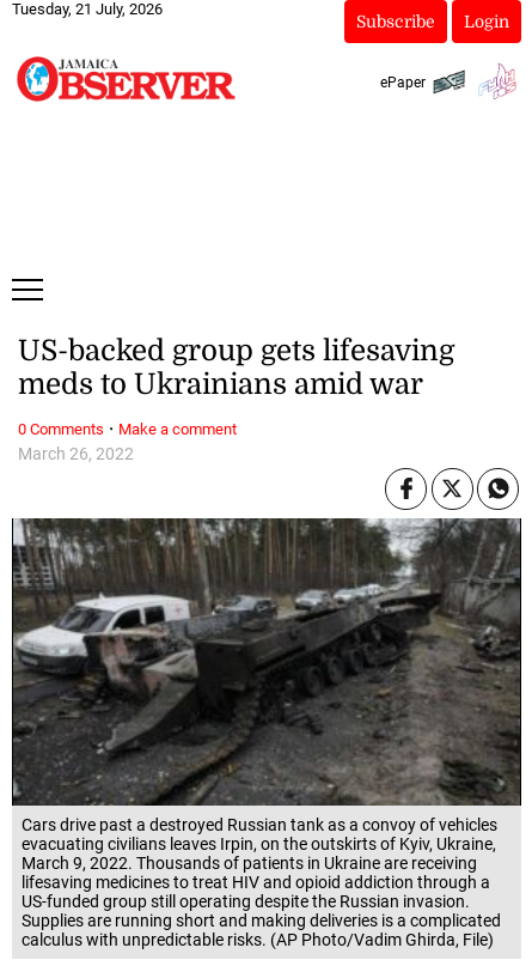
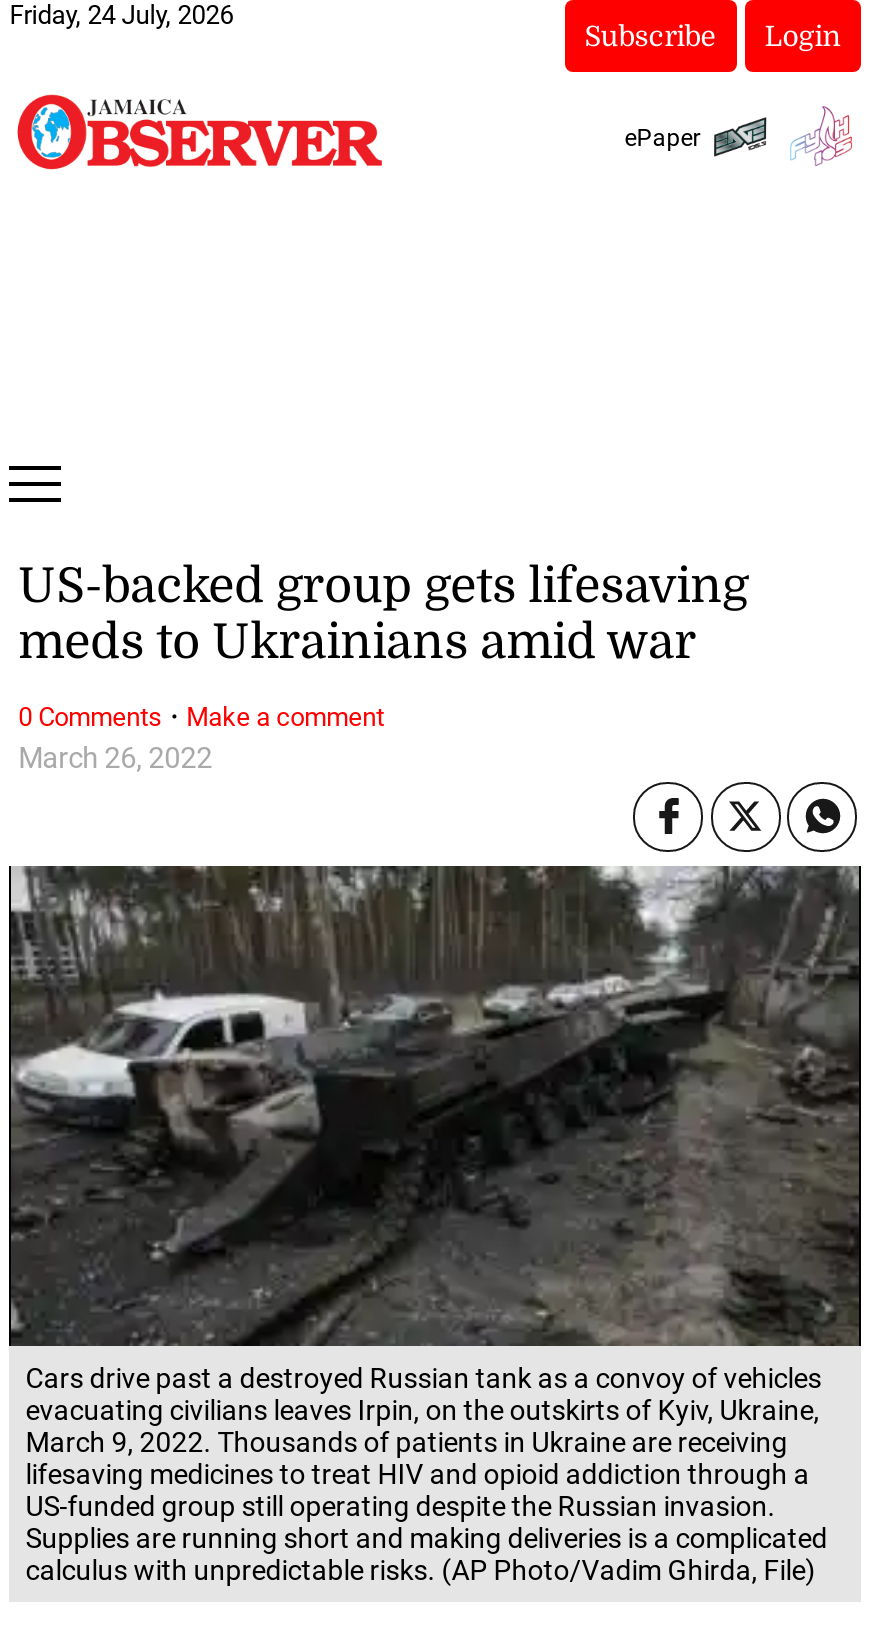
- Tuesday, 21 July, 2026
+ Friday, 24 July, 2026
